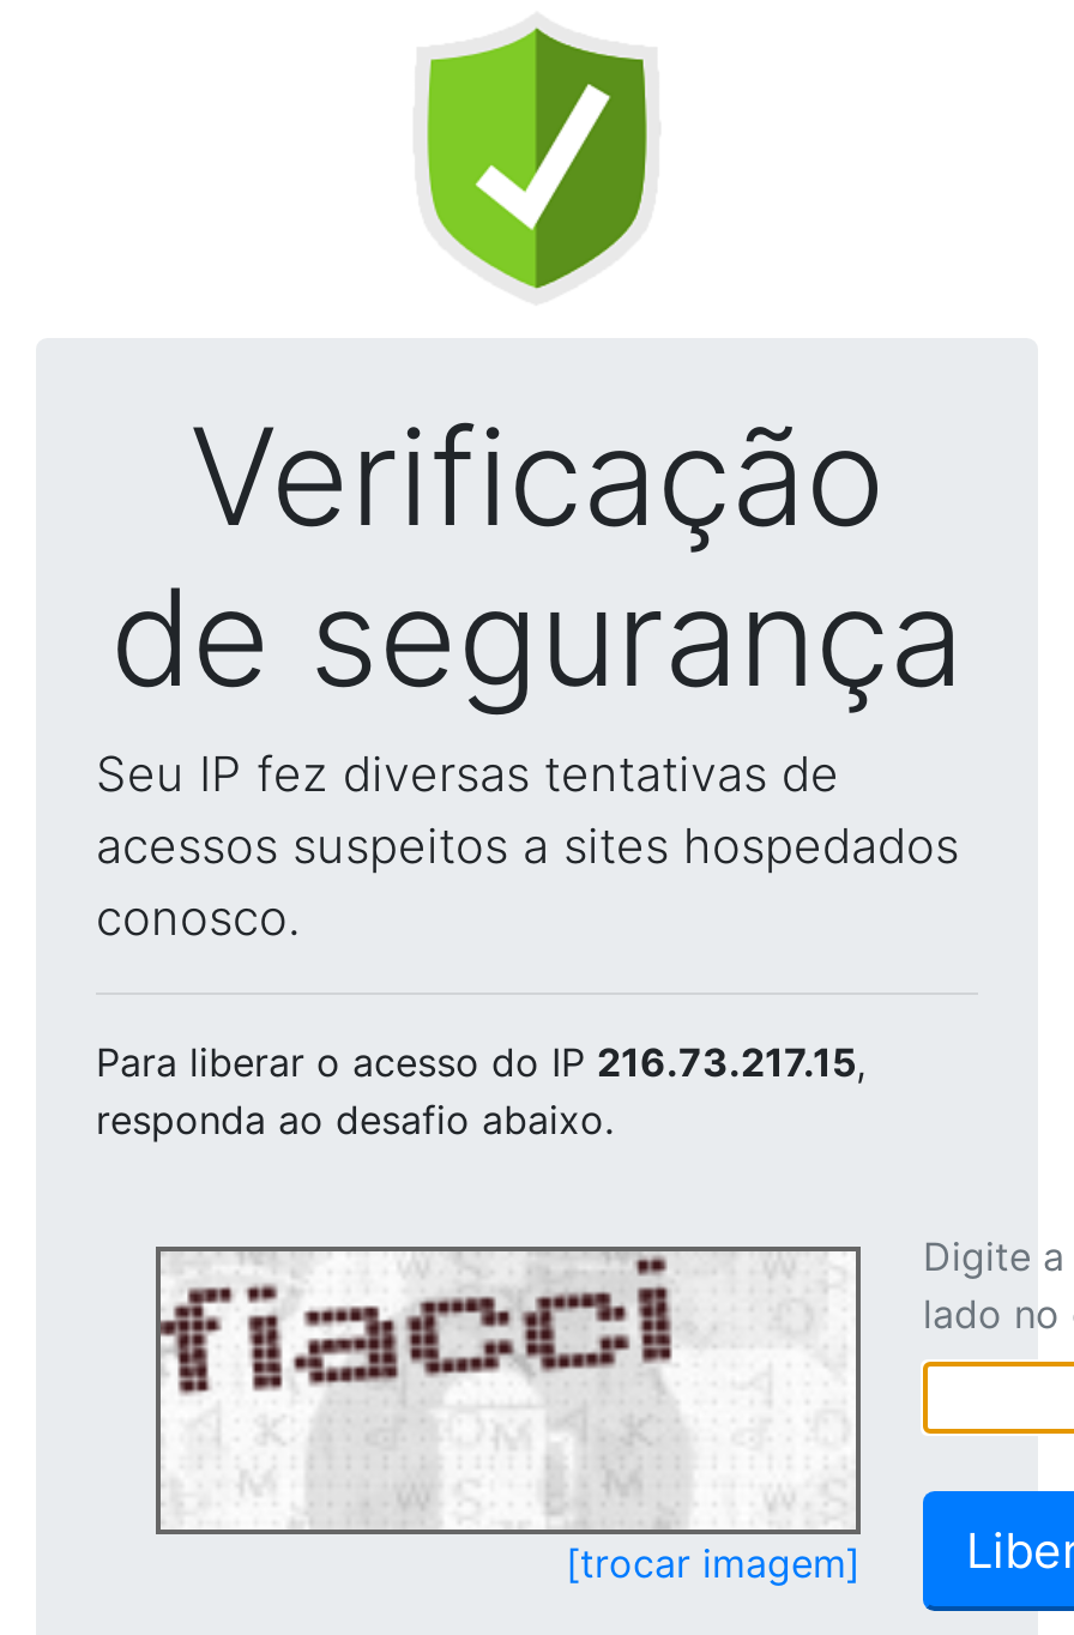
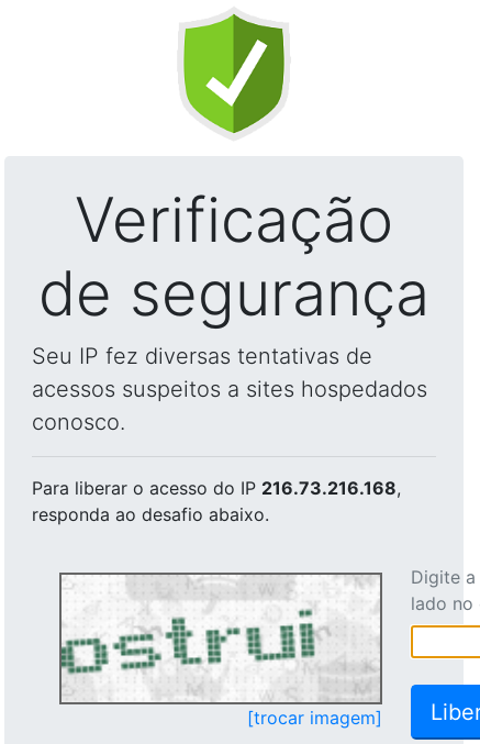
- Para liberar o acesso do IP 216.73.217.15,
+ Para liberar o acesso do IP 216.73.216.168,

- [image]
+ [image]
